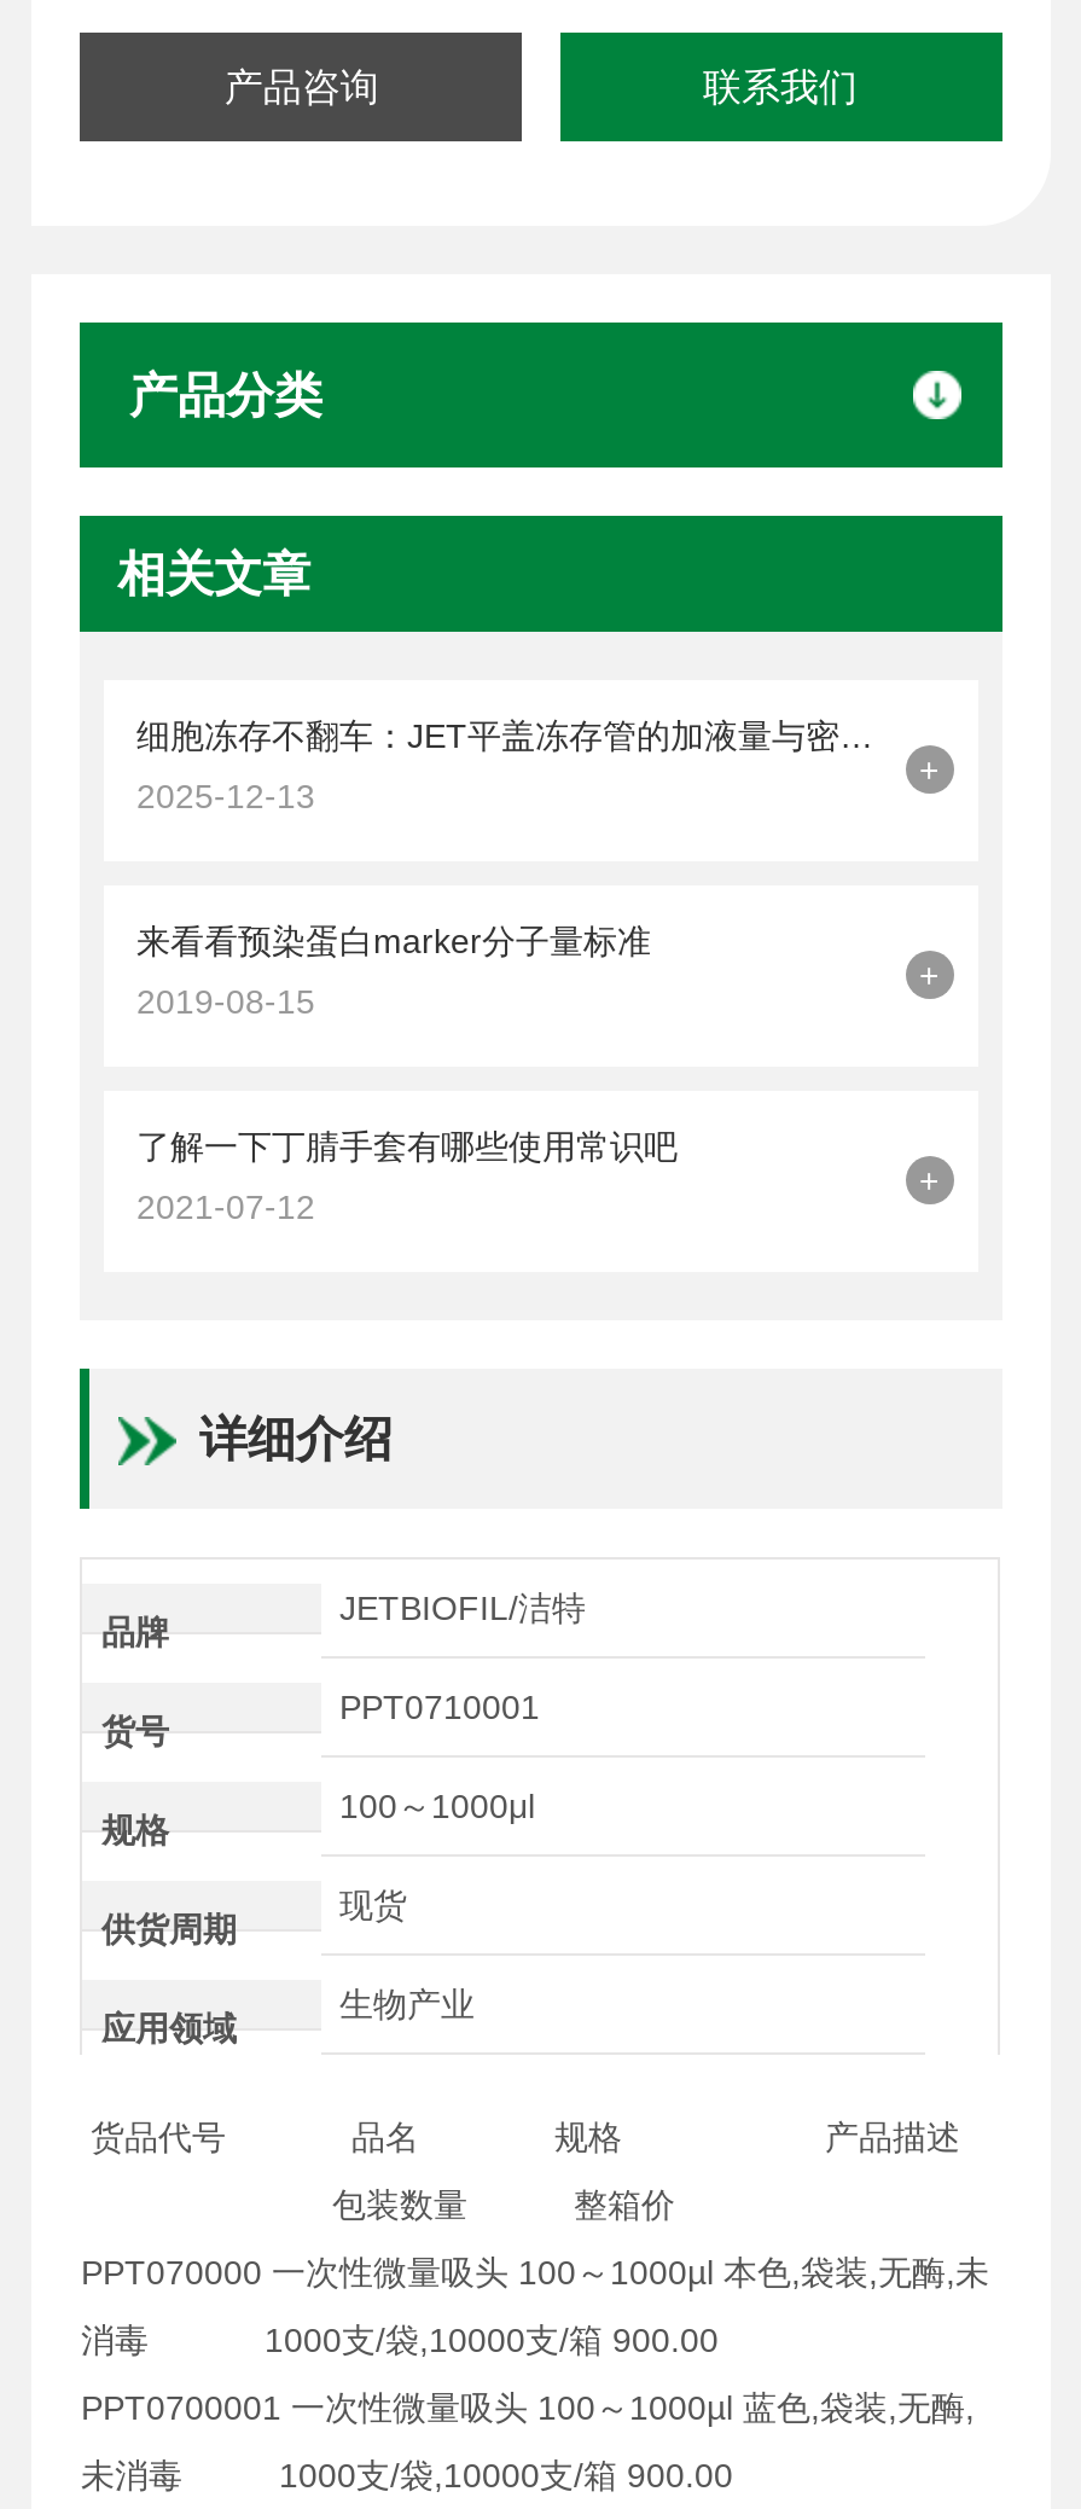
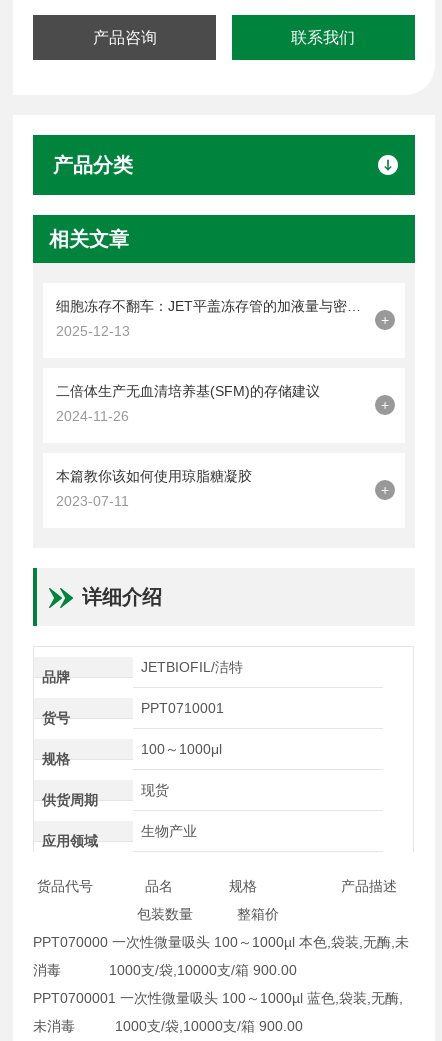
- 来看看预染蛋白marker分子量标准
+ 二倍体生产无血清培养基(SFM)的存储建议

- 2019-08-15
+ 2024-11-26

- 了解一下丁腈手套有哪些使用常识吧
+ 本篇教你该如何使用琼脂糖凝胶

- 2021-07-12
+ 2023-07-11
